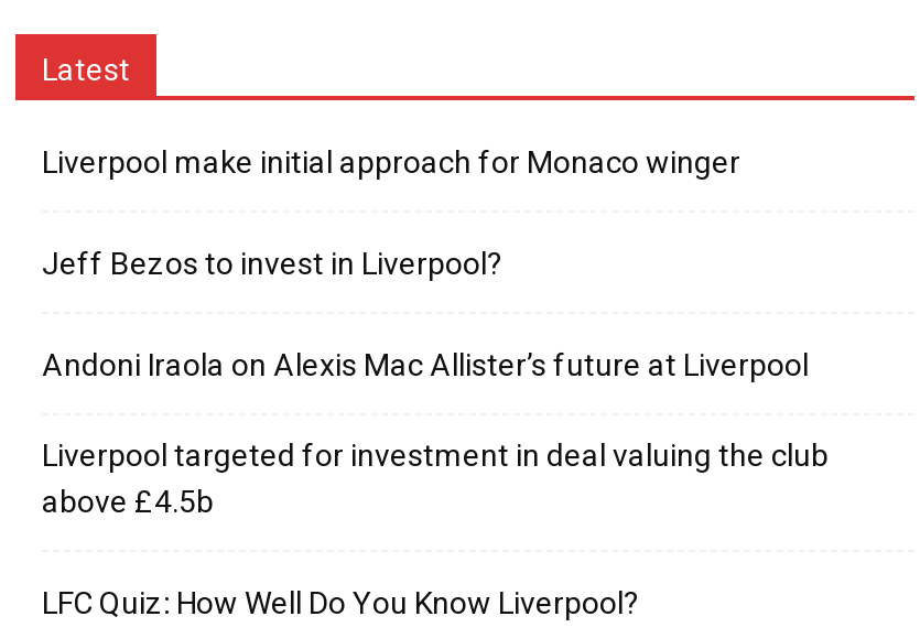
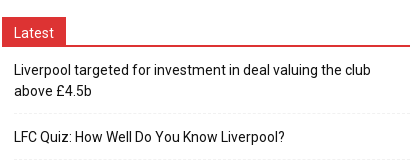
- Liverpool make initial approach for Monaco winger
- Jeff Bezos to invest in Liverpool?
- Andoni Iraola on Alexis Mac Allister’s future at Liverpool
